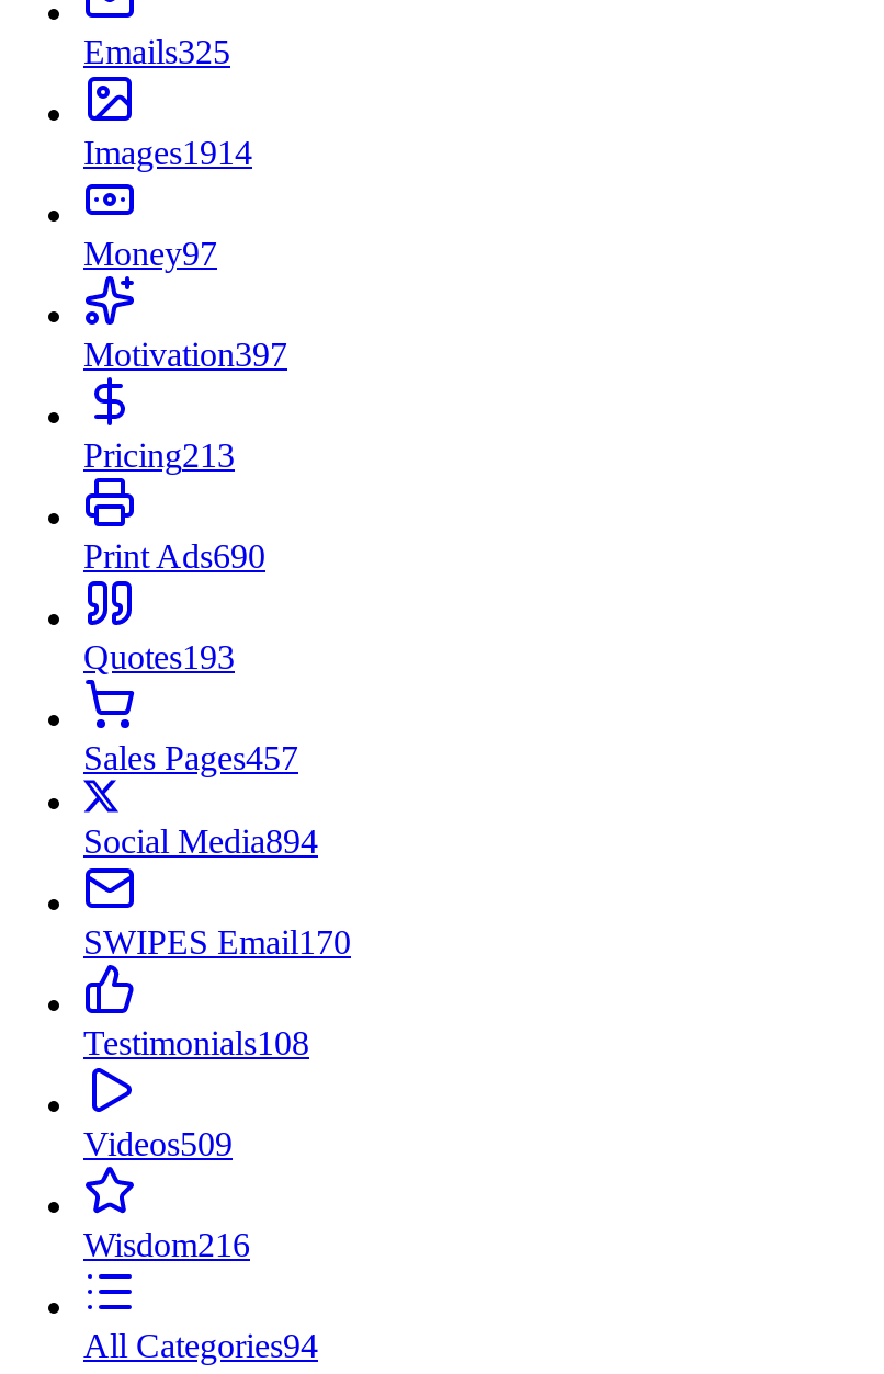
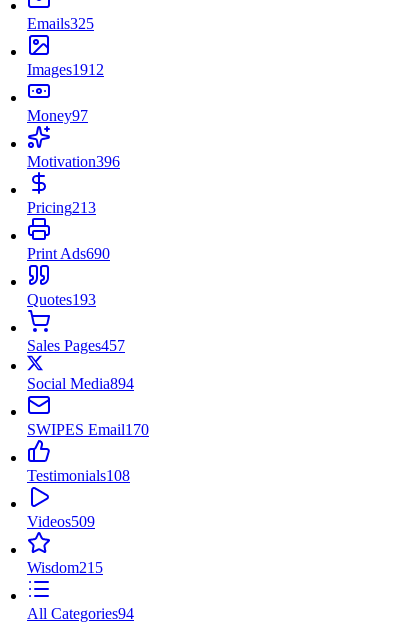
- Images1914
+ Images1912

- Motivation397
+ Motivation396

- Wisdom216
+ Wisdom215
